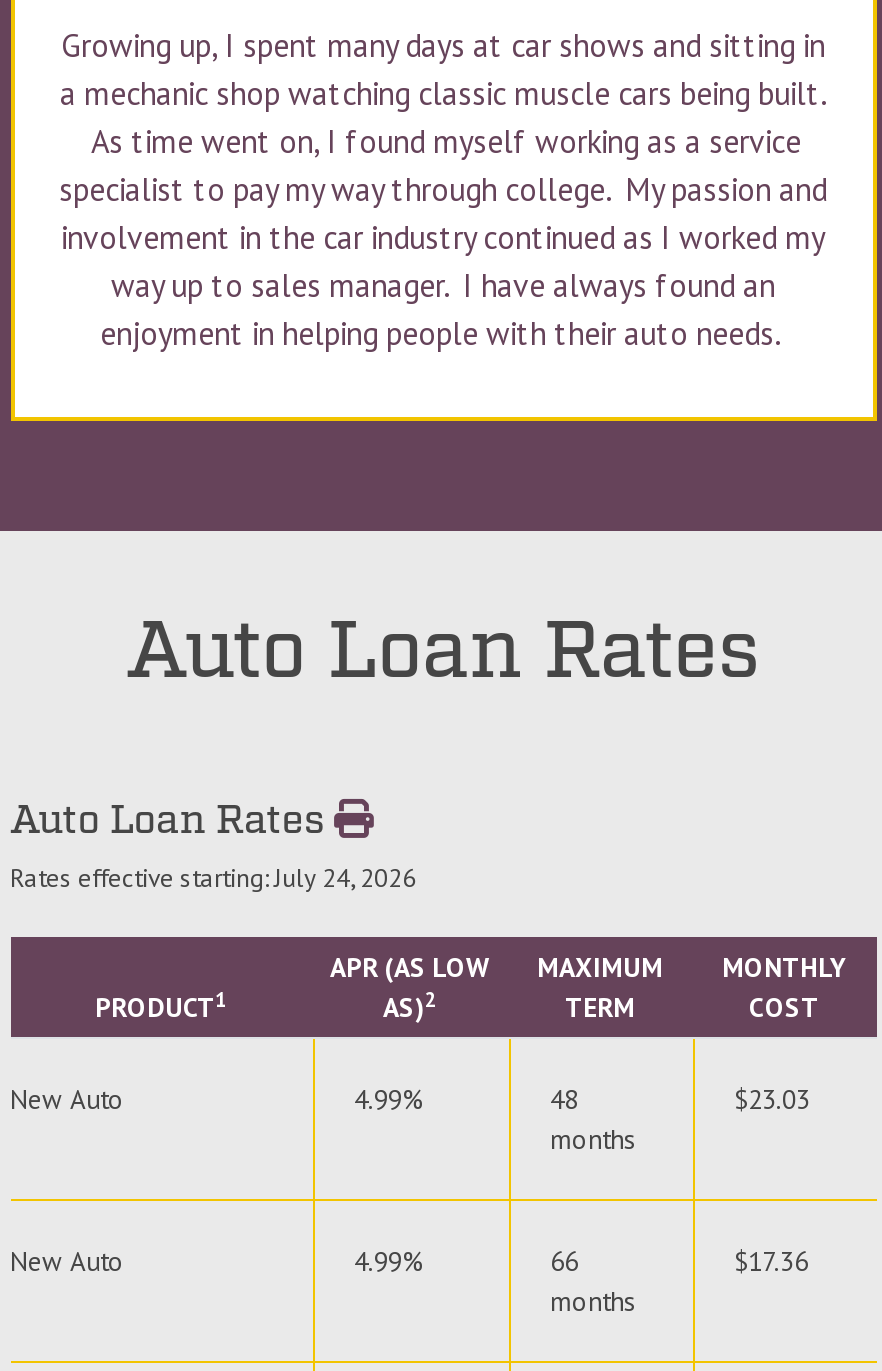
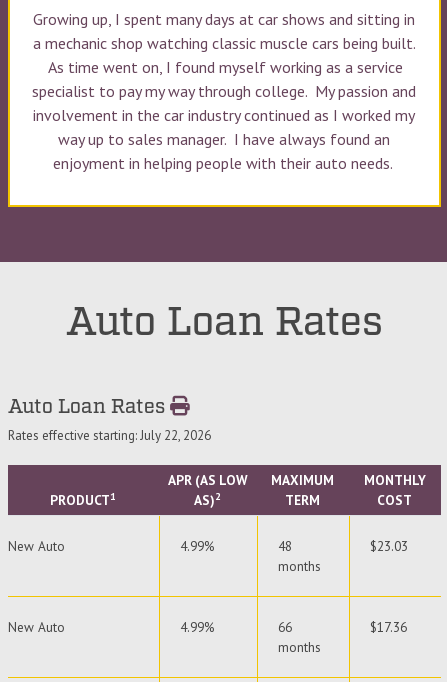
- Rates effective starting: July 24, 2026
+ Rates effective starting: July 22, 2026
